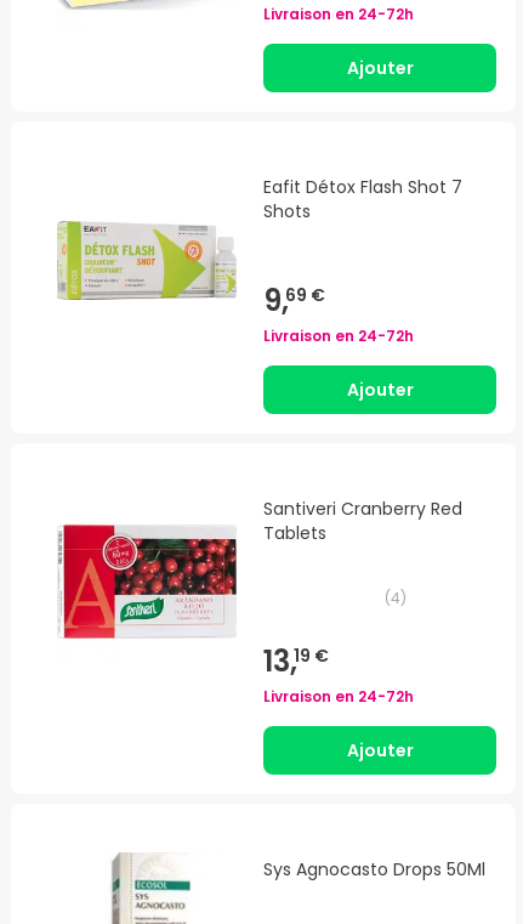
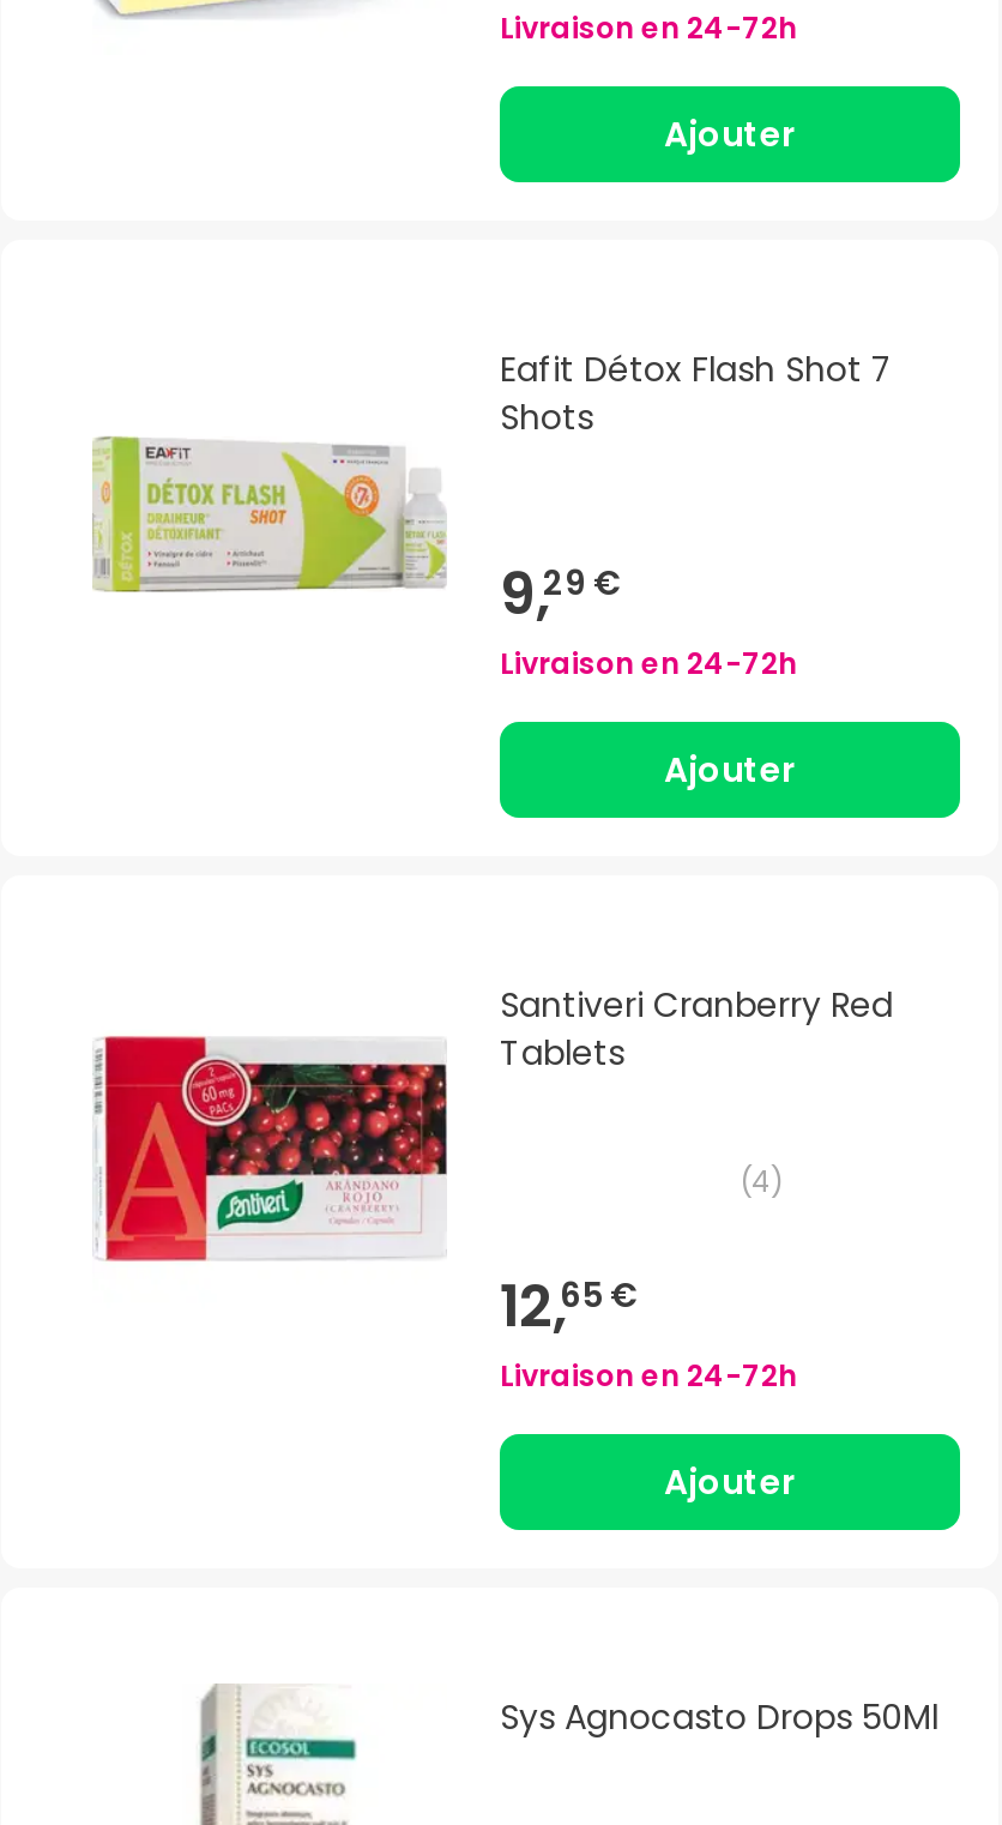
- 9, 69 €
+ 9, 29 €

- 13,
+ 12,

- 19 €
+ 65 €
